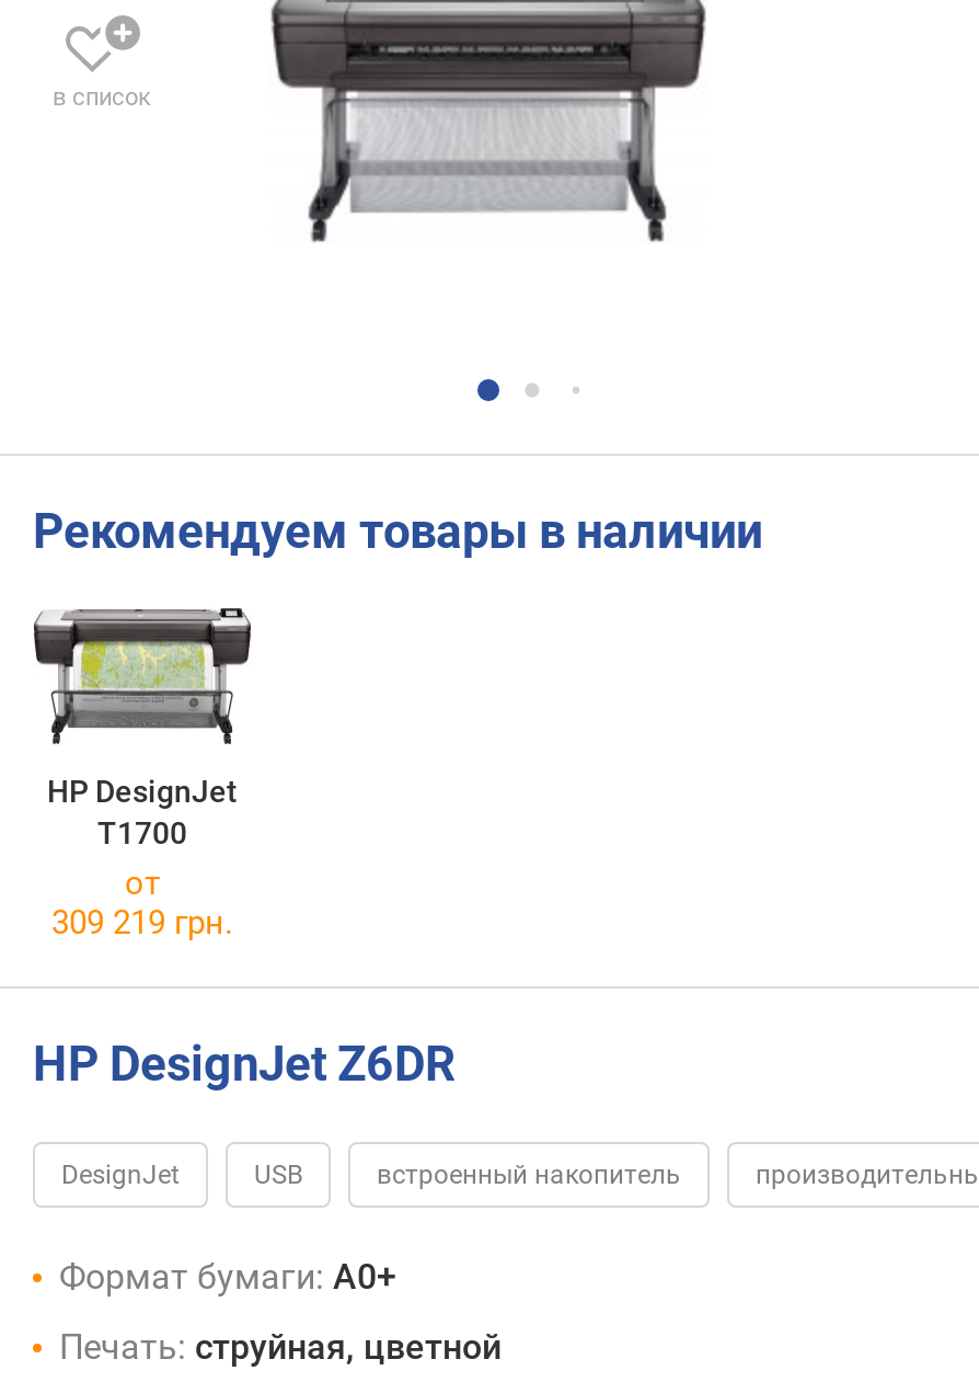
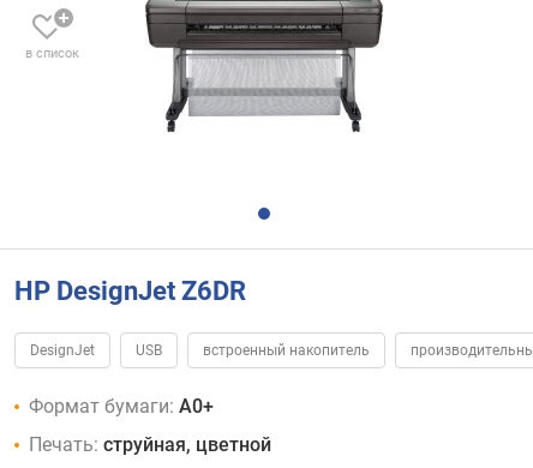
- Рекомендуем товары в наличии

- [image]
- HP DesignJet
- T1700
- от
- 309 219 грн.
